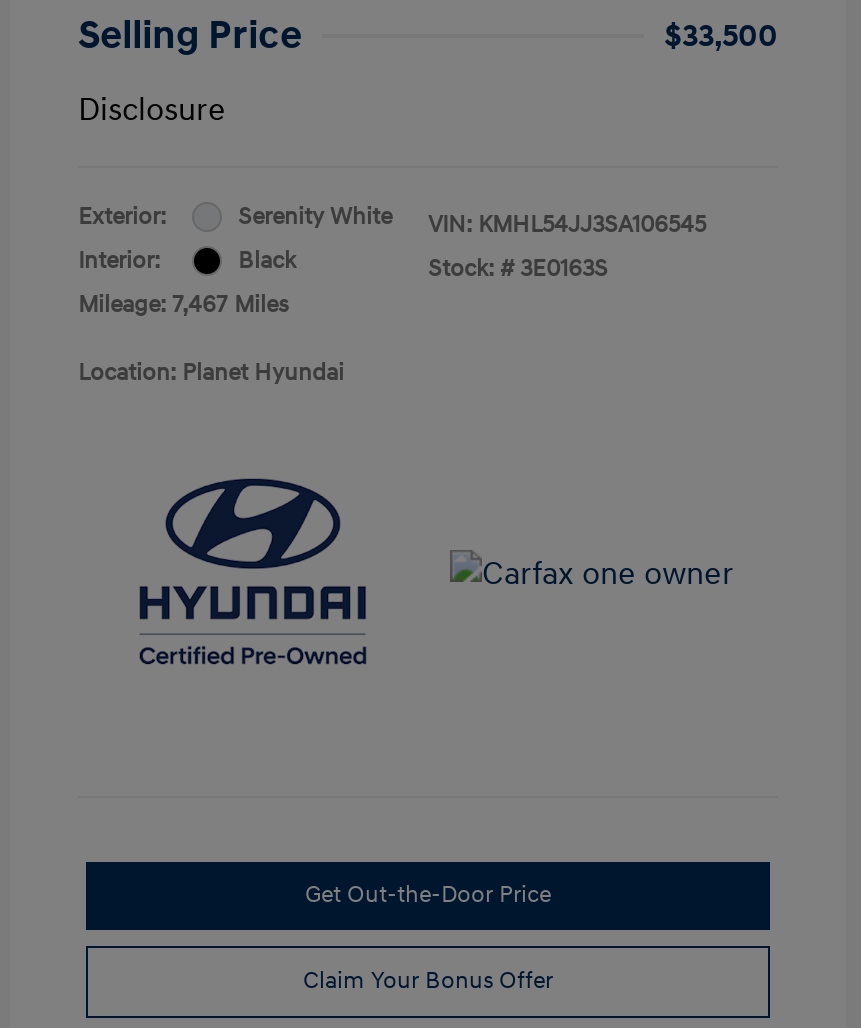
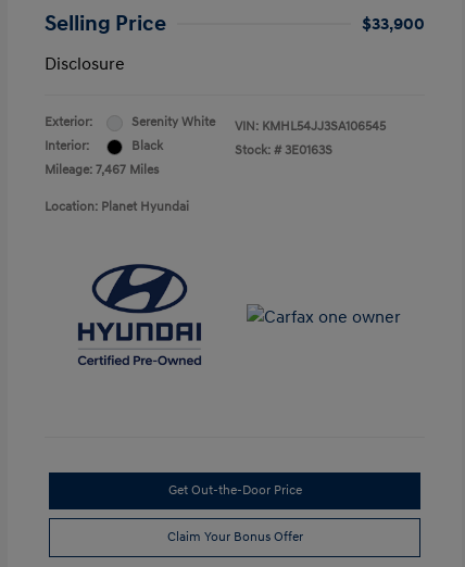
- $33,500
+ $33,900
